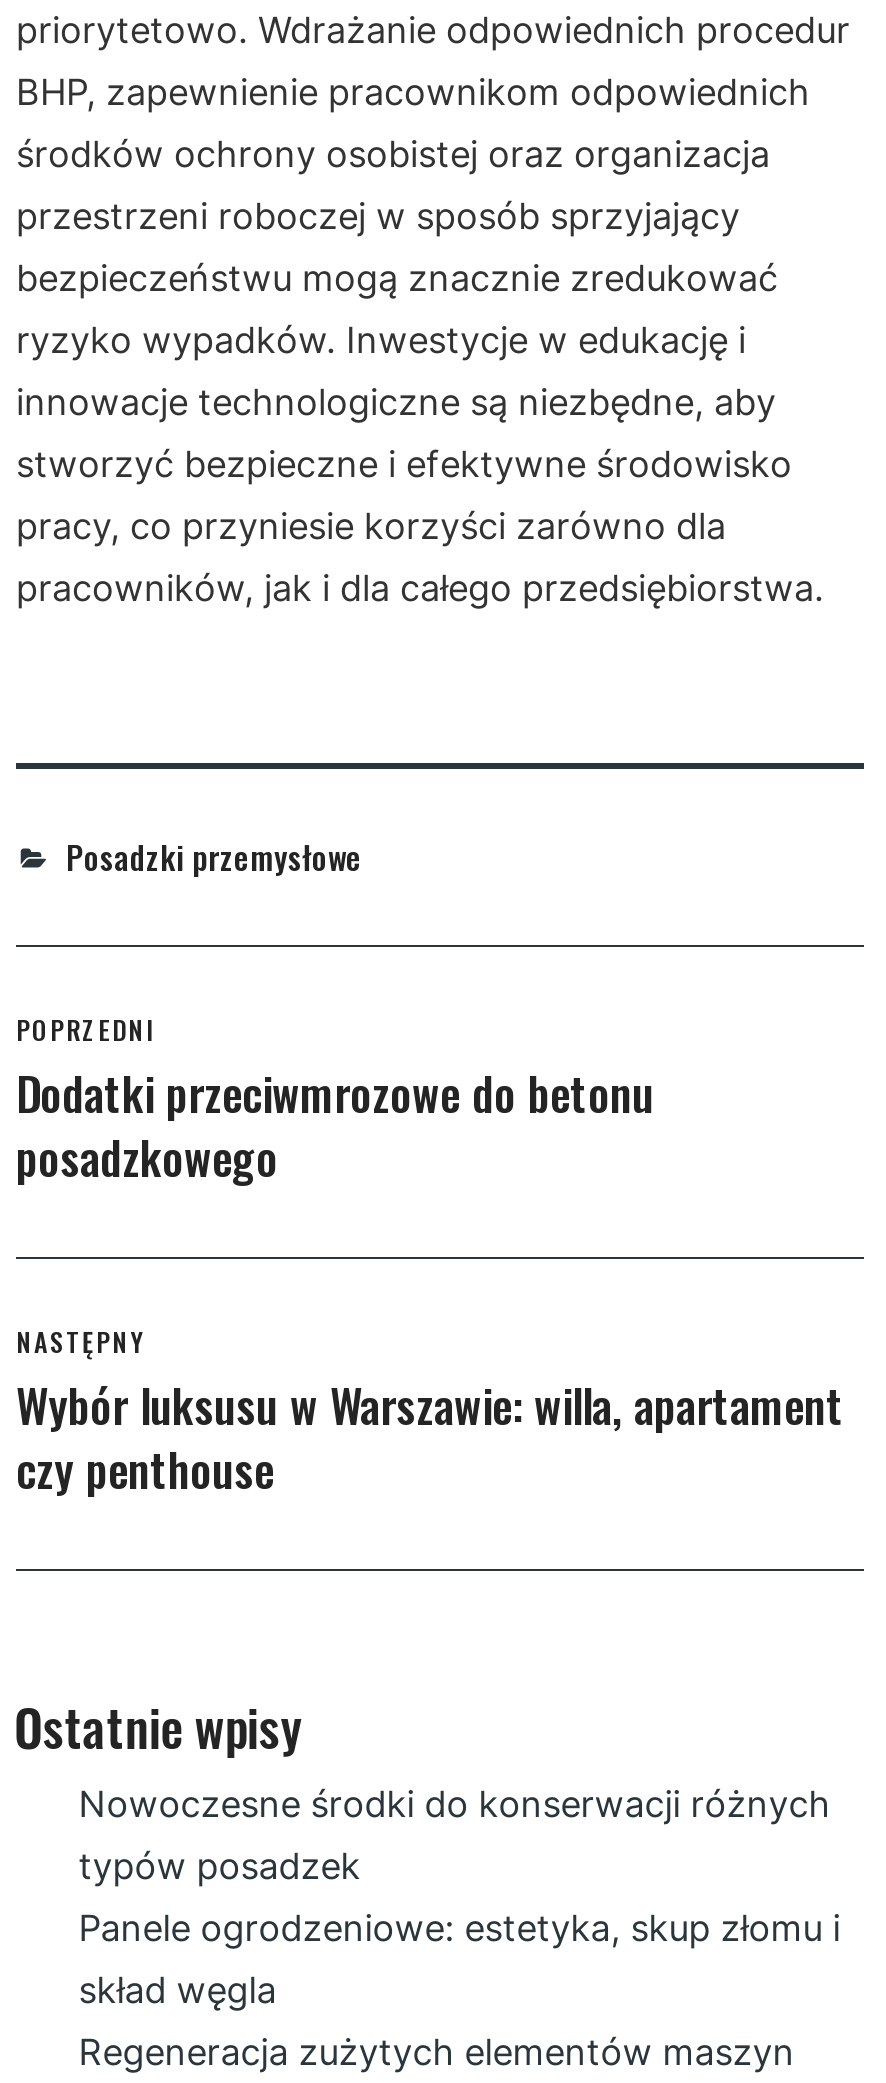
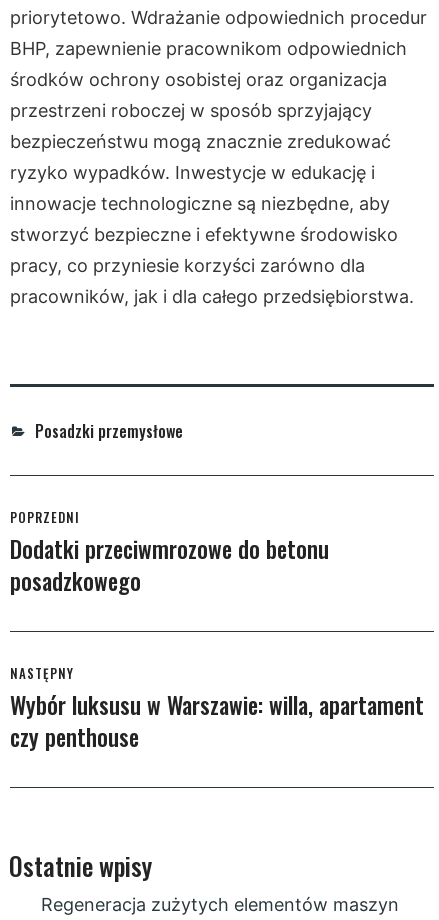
- Nowoczesne środki do konserwacji różnych
- typów posadzek
- Panele ogrodzeniowe: estetyka, skup złomu i
- skład węgla
